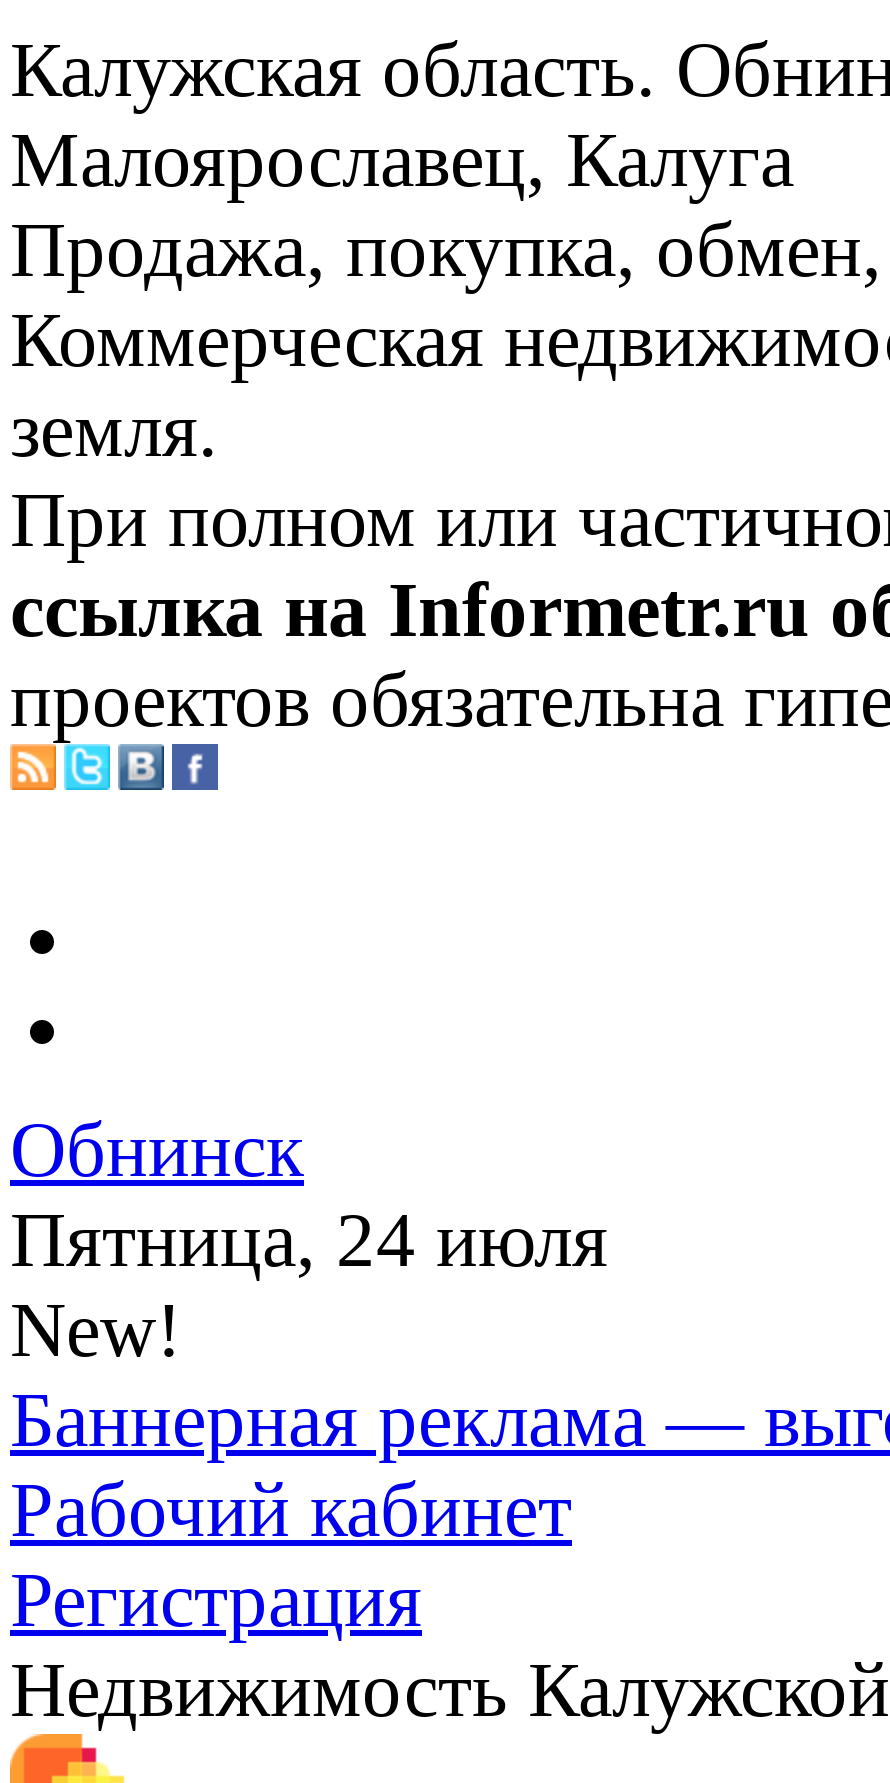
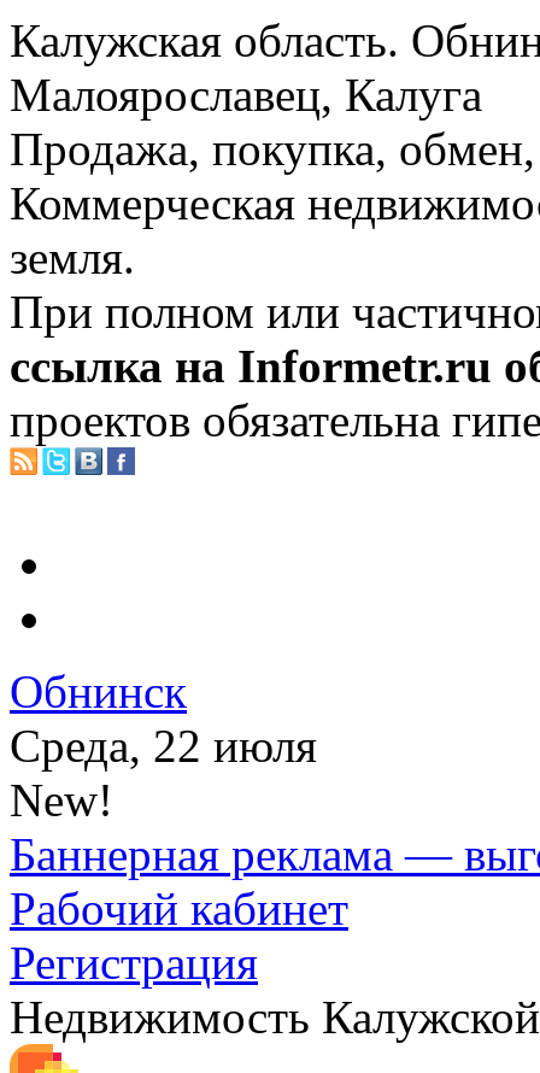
- Пятница, 24 июля
+ Среда, 22 июля
